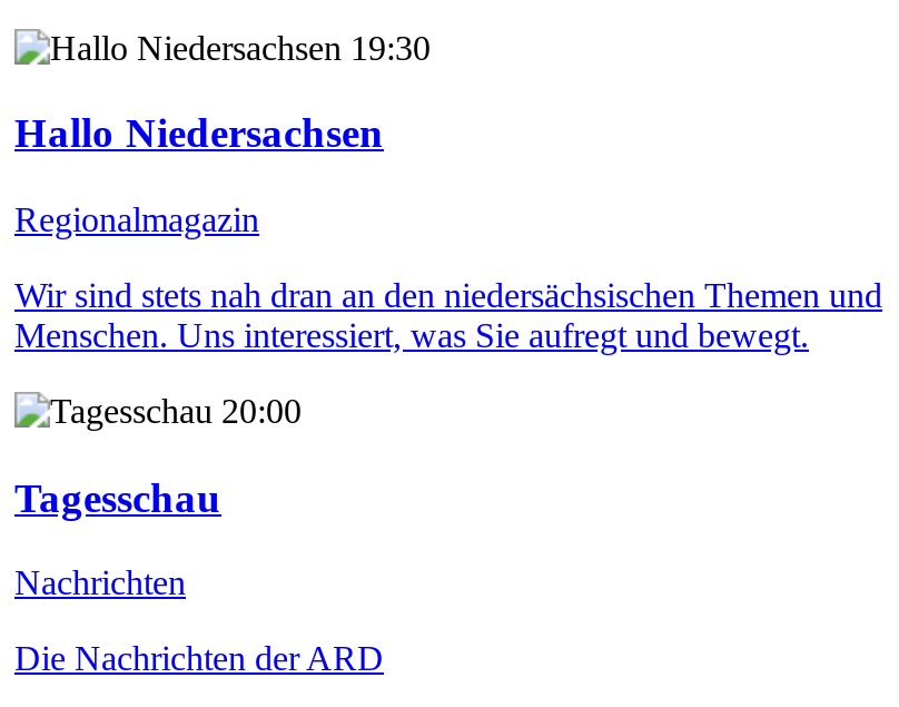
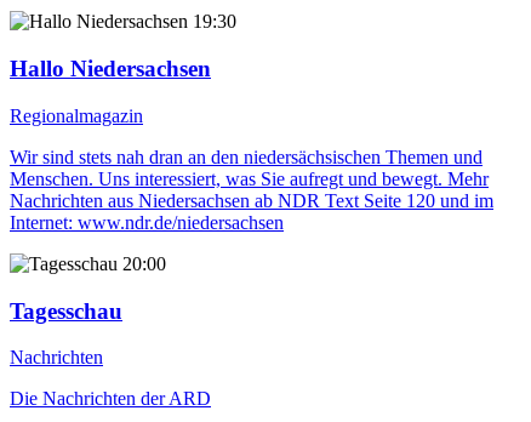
- Menschen. Uns interessiert, was Sie aufregt und bewegt.
+ Menschen. Uns interessiert, was Sie aufregt und bewegt. Mehr
+ Nachrichten aus Niedersachsen ab NDR Text Seite 120 und im
+ Internet: www.ndr.de/niedersachsen
